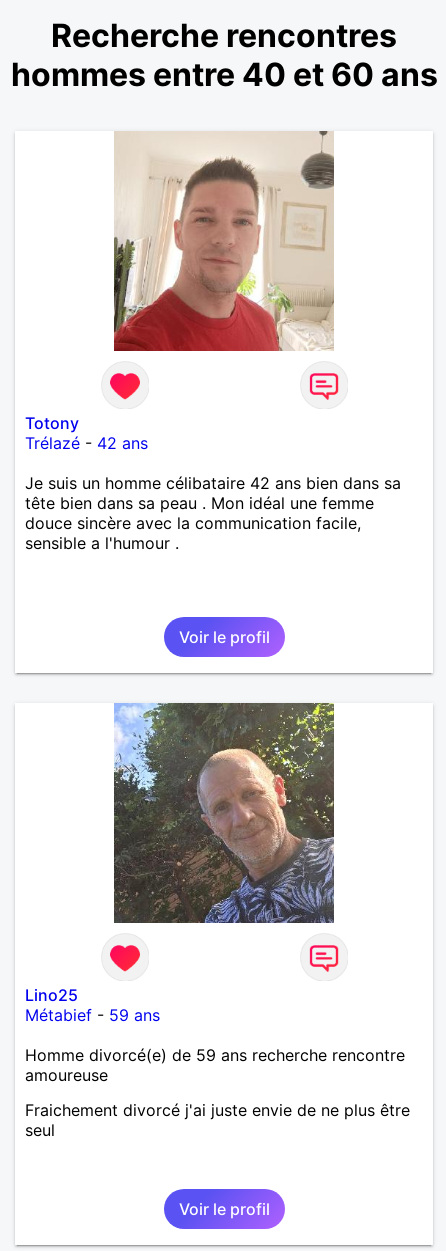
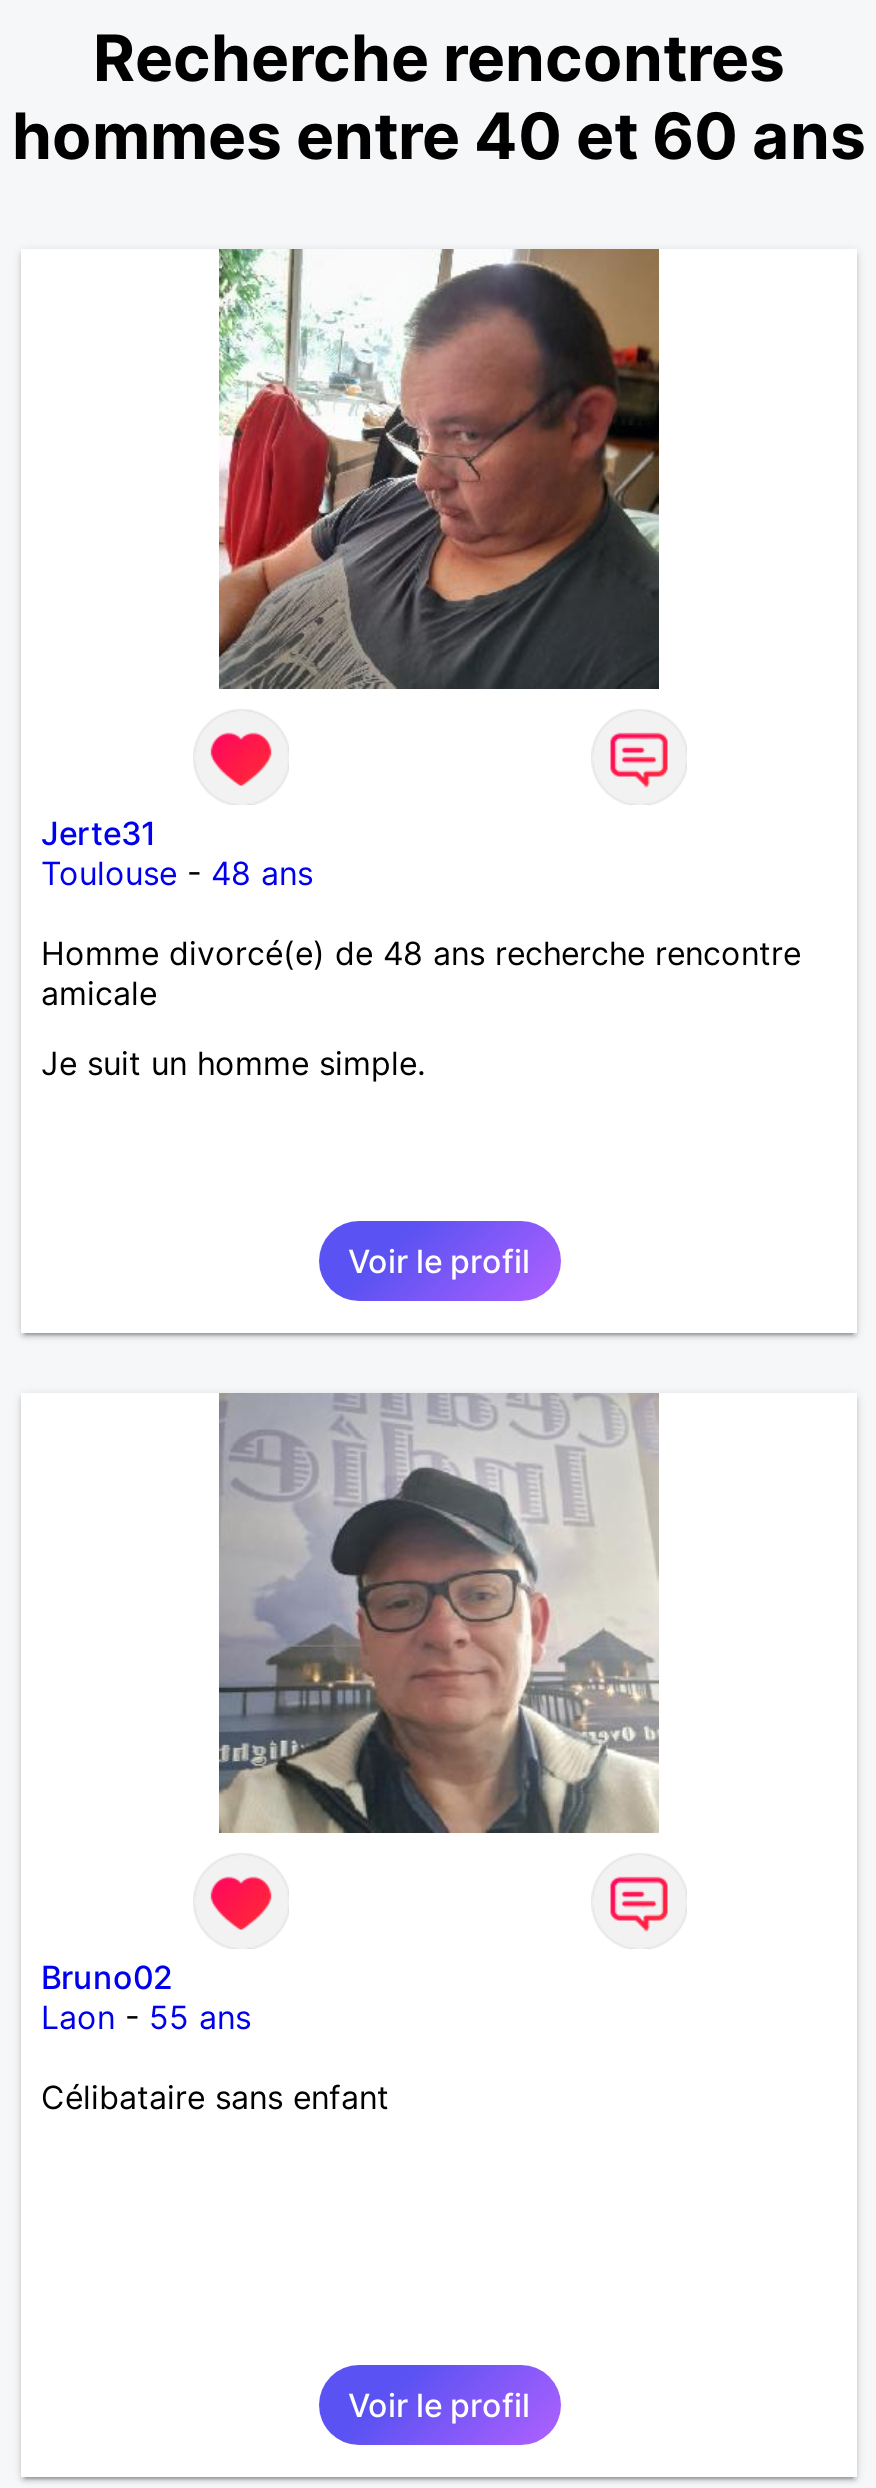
- [image]
+ [image]

- Totony
- Trélazé - 42 ans
- Je suis un homme célibataire 42 ans bien dans sa
- tête bien dans sa peau . Mon idéal une femme
- douce sincère avec la communication facile,
- sensible a l'humour .
+ Jerte31
+ Toulouse - 48 ans
+ Homme divorcé(e) de 48 ans recherche rencontre
+ amicale
+ Je suit un homme simple.

- [image]
+ [image]

- Lino25
- Métabief - 59 ans
- Homme divorcé(e) de 59 ans recherche rencontre
- amoureuse
- Fraichement divorcé j'ai juste envie de ne plus être
- seul
+ Bruno02
+ Laon - 55 ans
+ Célibataire sans enfant
